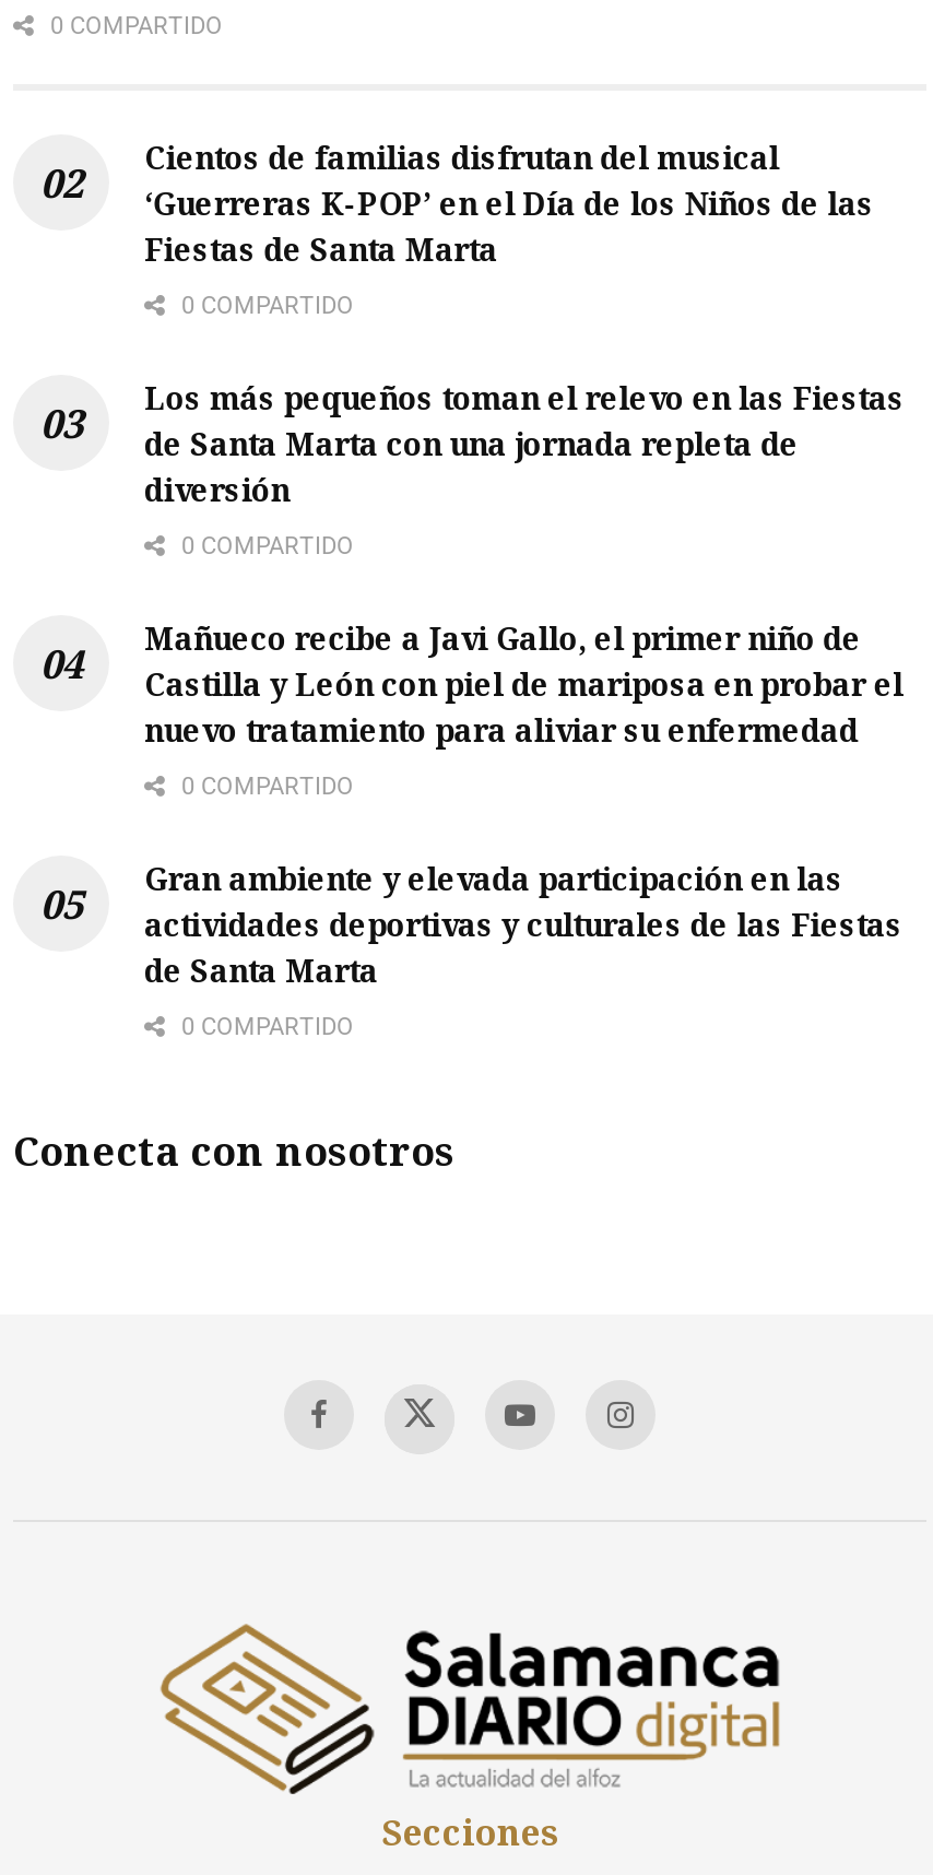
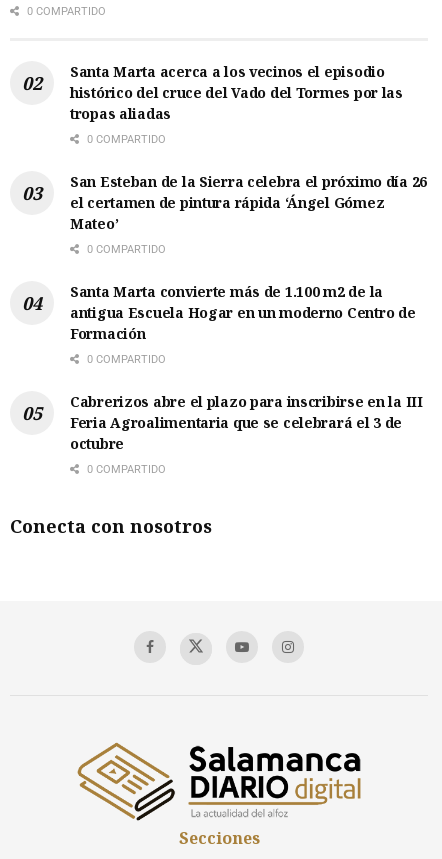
- Cientos de familias disfrutan del musical
- ‘Guerreras K-POP’ en el Día de los Niños de las
- Fiestas de Santa Marta
+ Santa Marta acerca a los vecinos el episodio
+ histórico del cruce del Vado del Tormes por las
+ tropas aliadas

- Los más pequeños toman el relevo en las Fiestas
- de Santa Marta con una jornada repleta de
- diversión
+ San Esteban de la Sierra celebra el próximo día 26
+ el certamen de pintura rápida ‘Ángel Gómez
+ Mateo’

- Mañueco recibe a Javi Gallo, el primer niño de
- Castilla y León con piel de mariposa en probar el
- nuevo tratamiento para aliviar su enfermedad
+ Santa Marta convierte más de 1.100 m2 de la
+ antigua Escuela Hogar en un moderno Centro de
+ Formación

- Gran ambiente y elevada participación en las
- actividades deportivas y culturales de las Fiestas
- de Santa Marta
+ Cabrerizos abre el plazo para inscribirse en la III
+ Feria Agroalimentaria que se celebrará el 3 de
+ octubre
